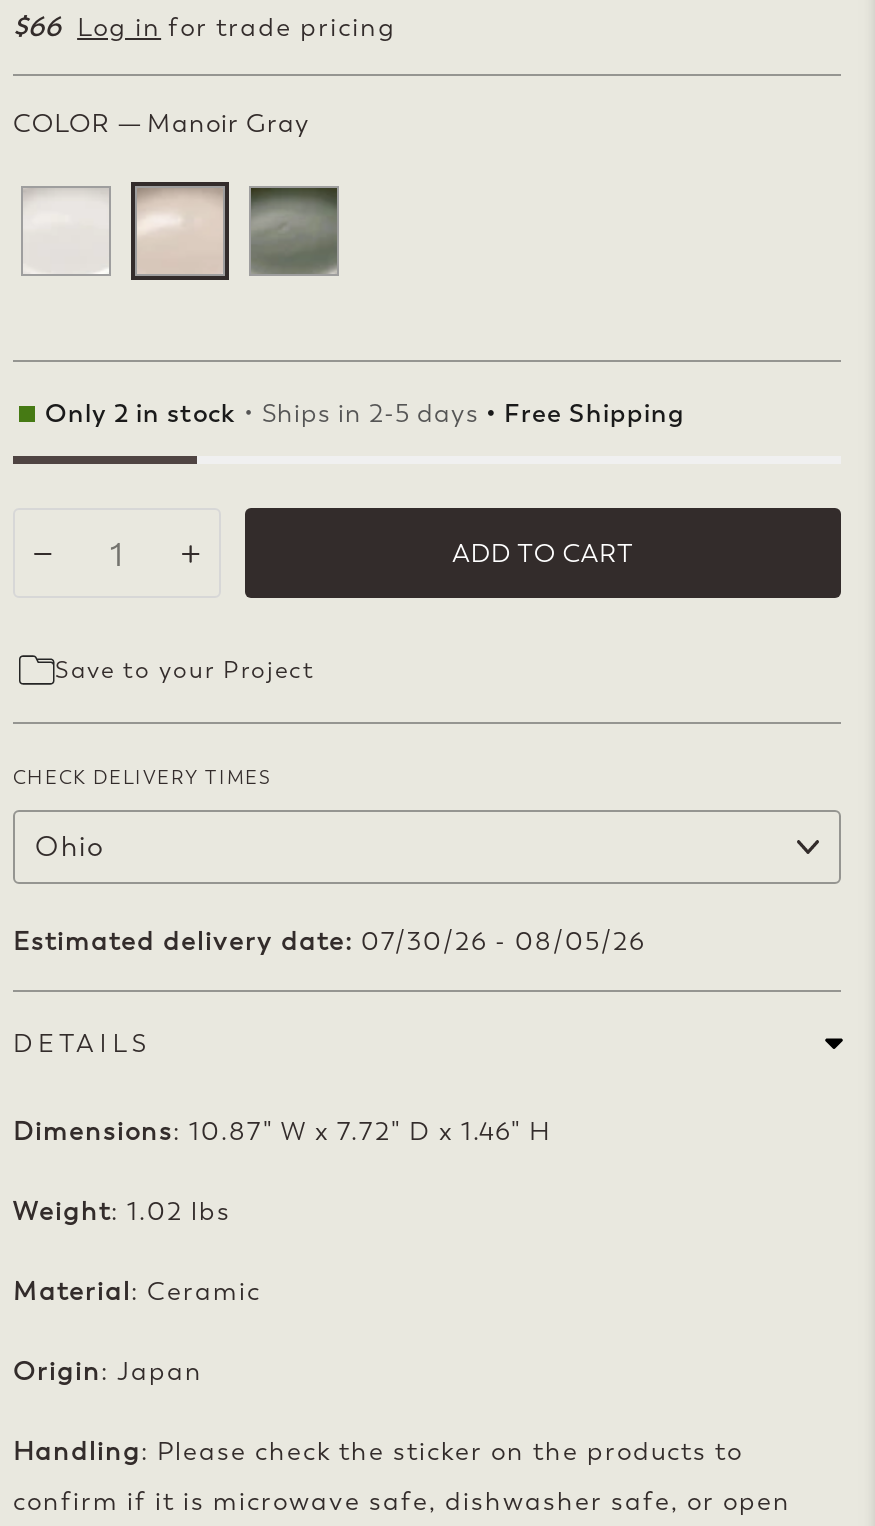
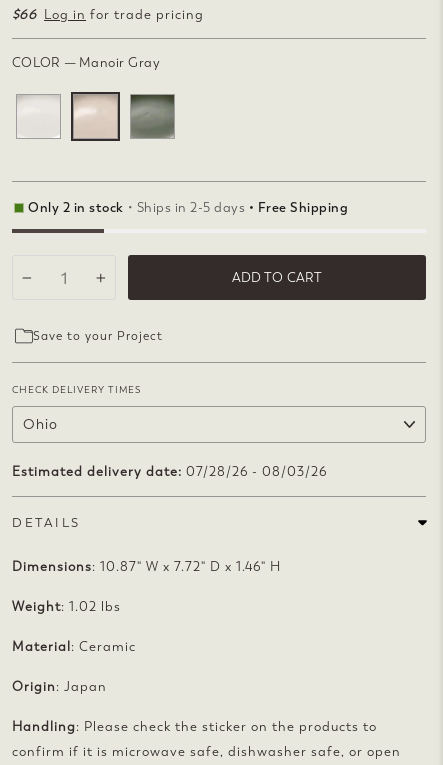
- Estimated delivery date: 07/30/26 - 08/05/26
+ Estimated delivery date: 07/28/26 - 08/03/26
